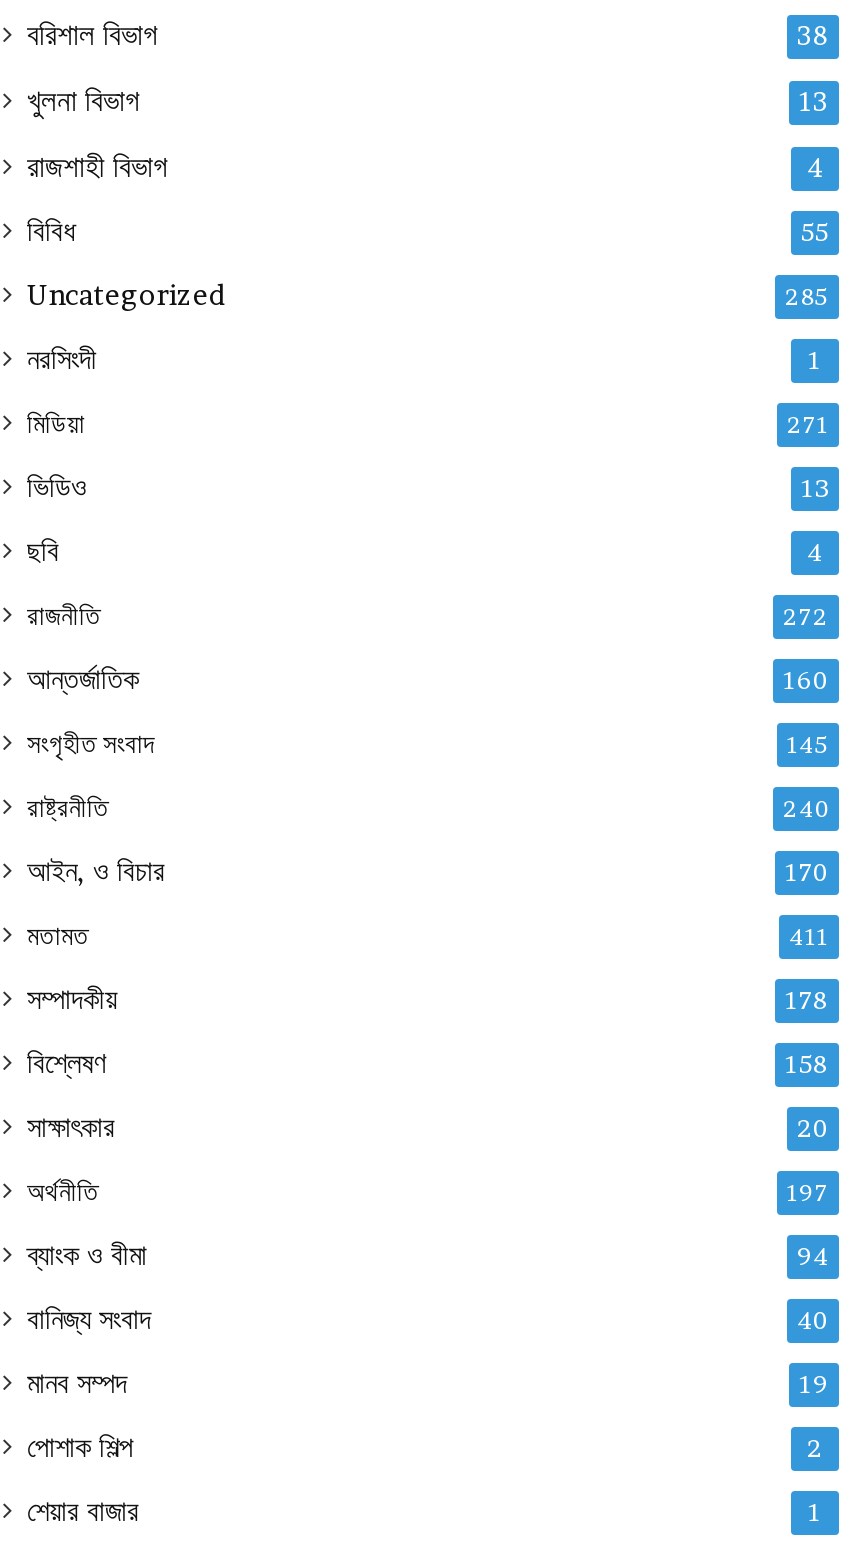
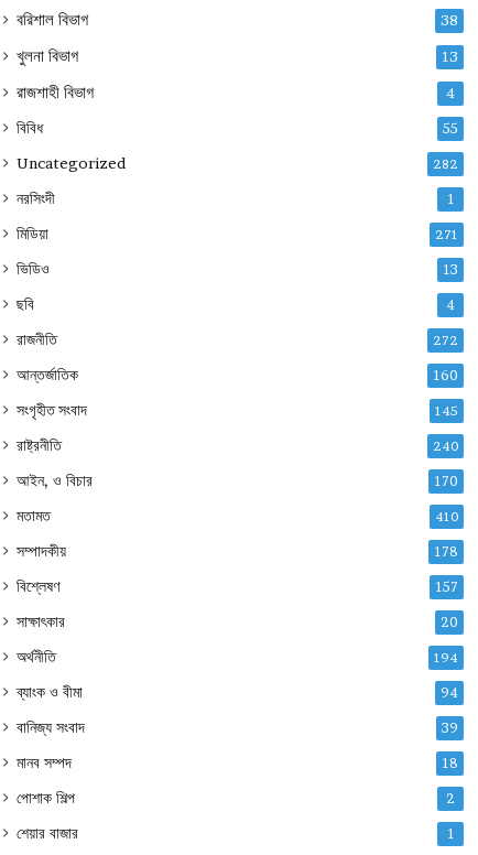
- 285
+ 282

- 411
+ 410

- 158
+ 157

- 197
+ 194

- 40
+ 39

- 19
+ 18
